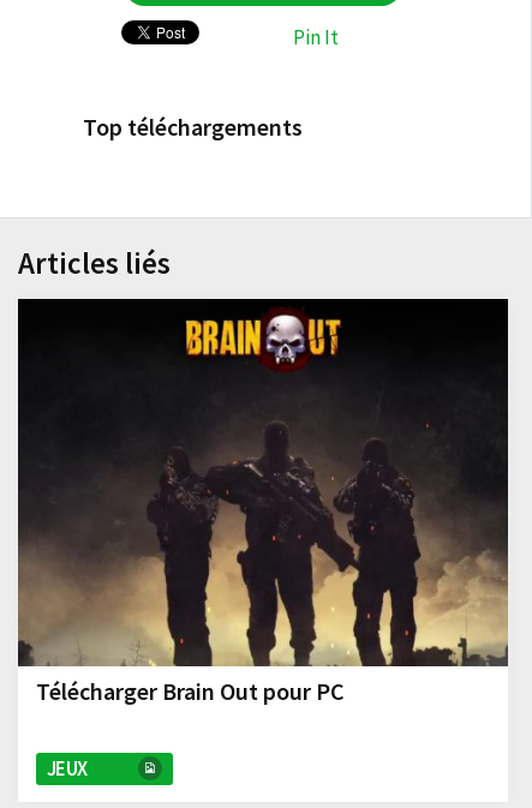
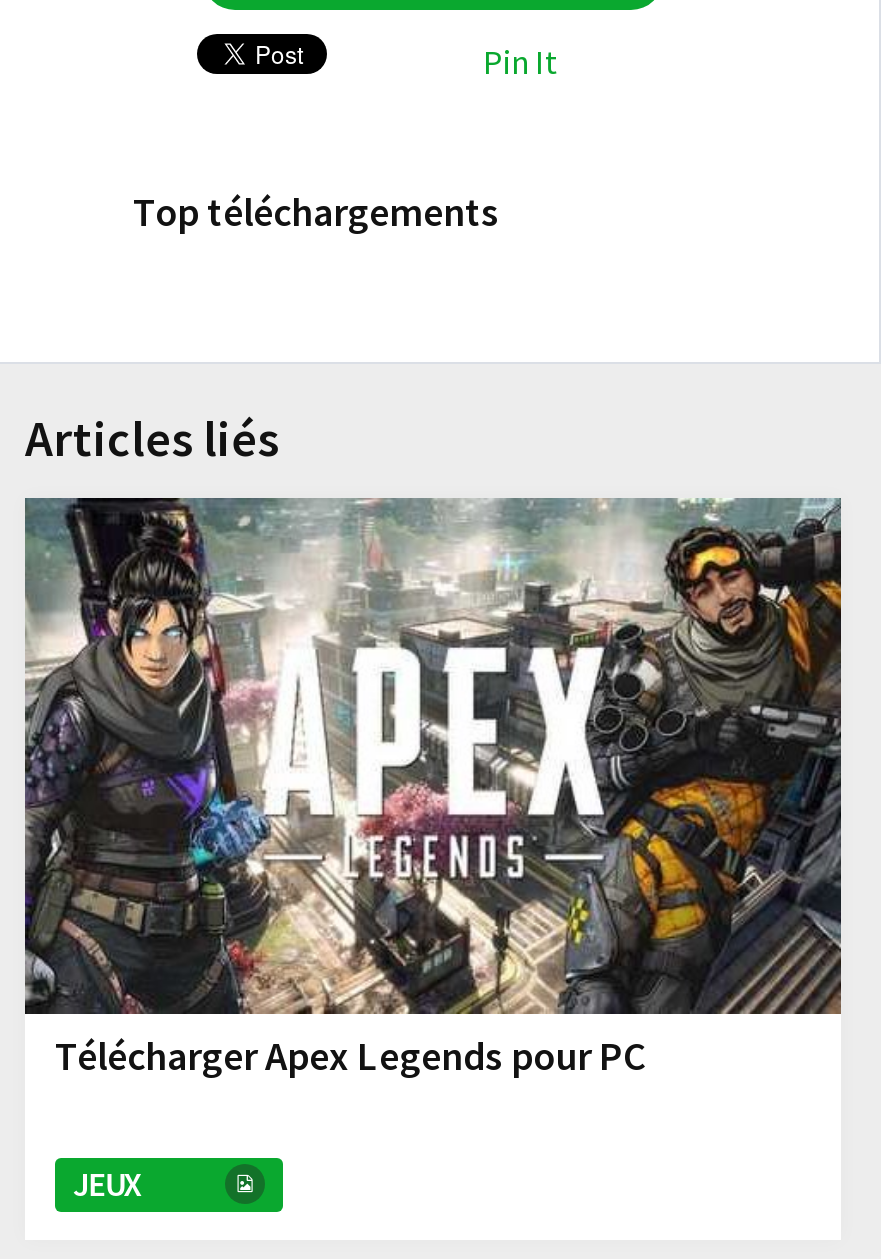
- [image]
- Télécharger Brain Out pour PC
+ [image]
+ Télécharger Apex Legends pour PC
